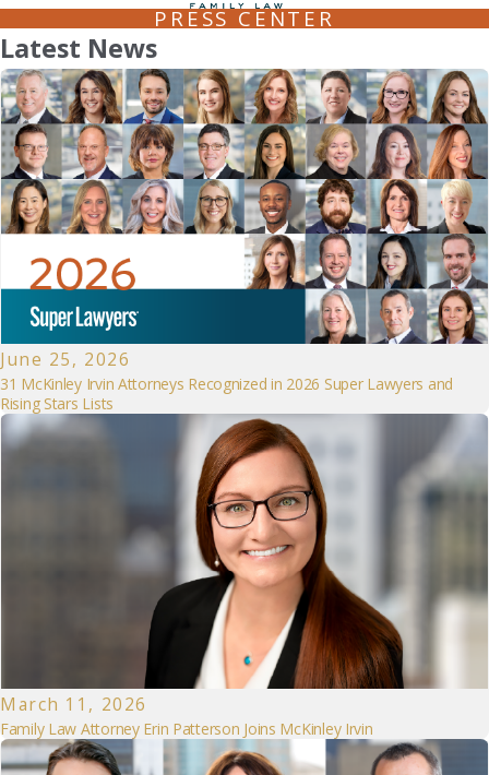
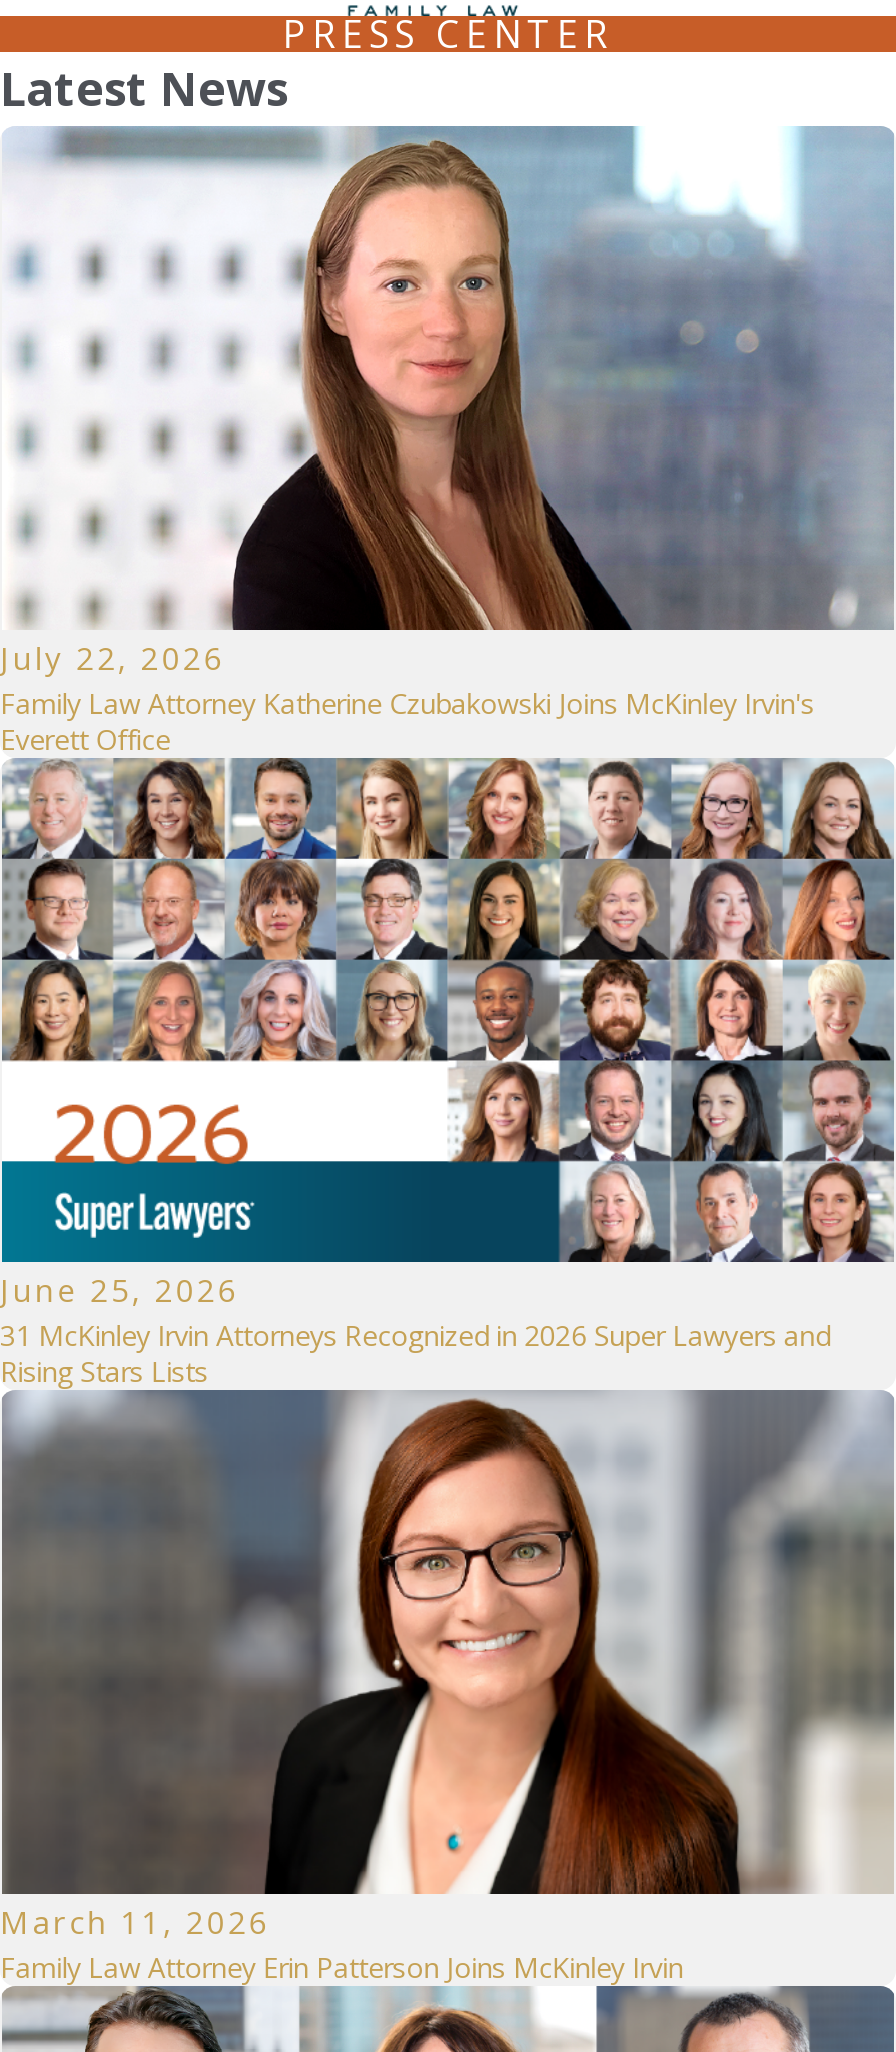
+ [image]
+ July 22, 2026
+ Family Law Attorney Katherine Czubakowski Joins McKinley Irvin's
+ Everett Office
